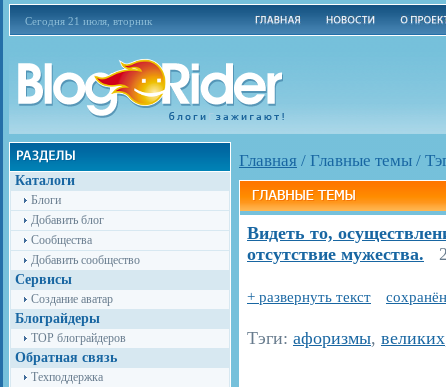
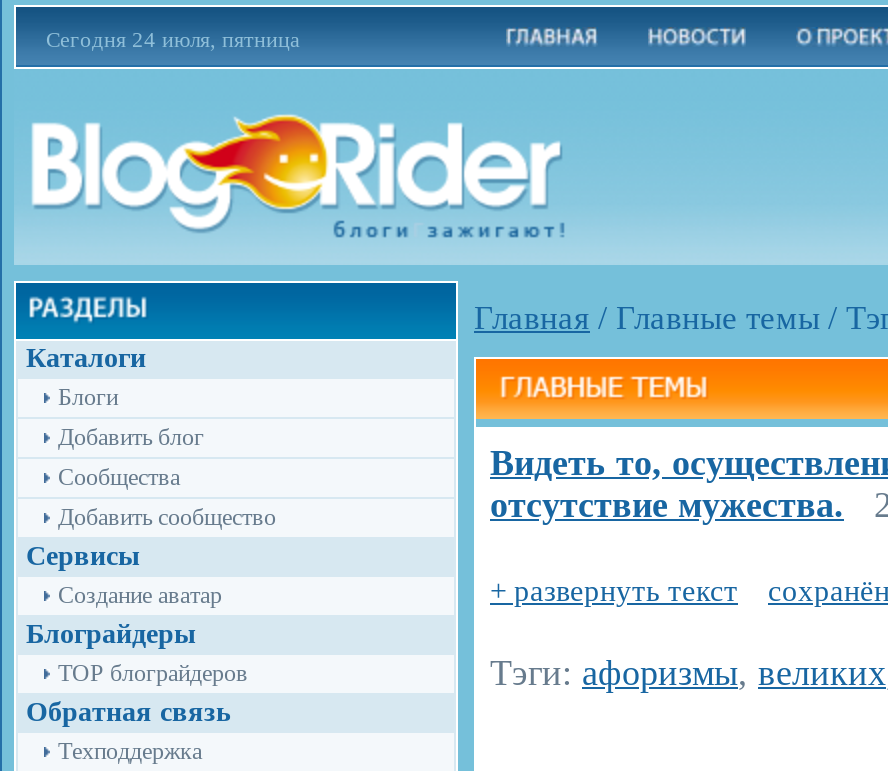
- Сегодня 21 июля, вторник
+ Сегодня 24 июля, пятница
